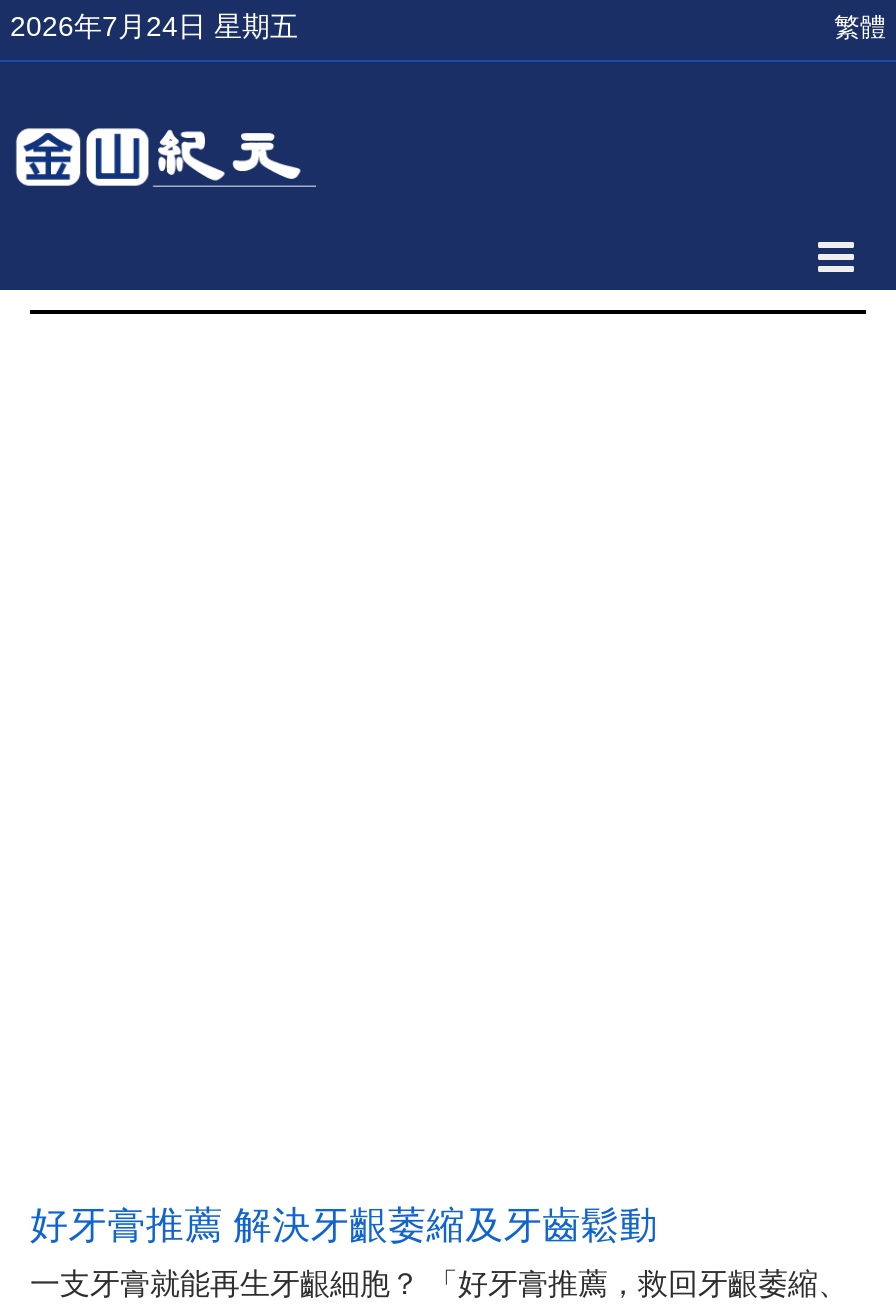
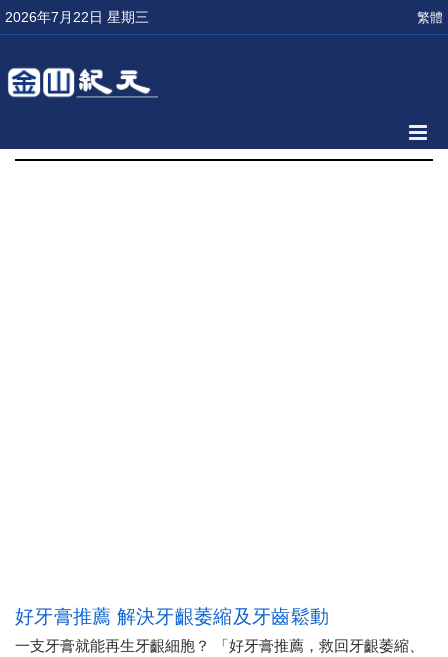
- 2026年7月24日 星期五
+ 2026年7月22日 星期三
